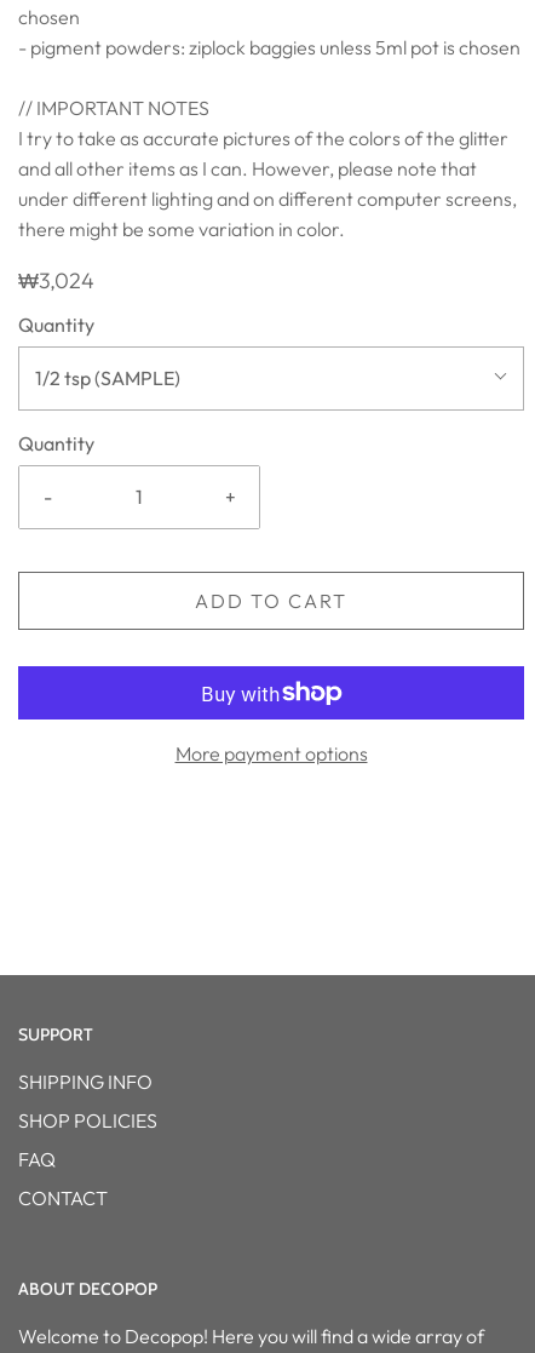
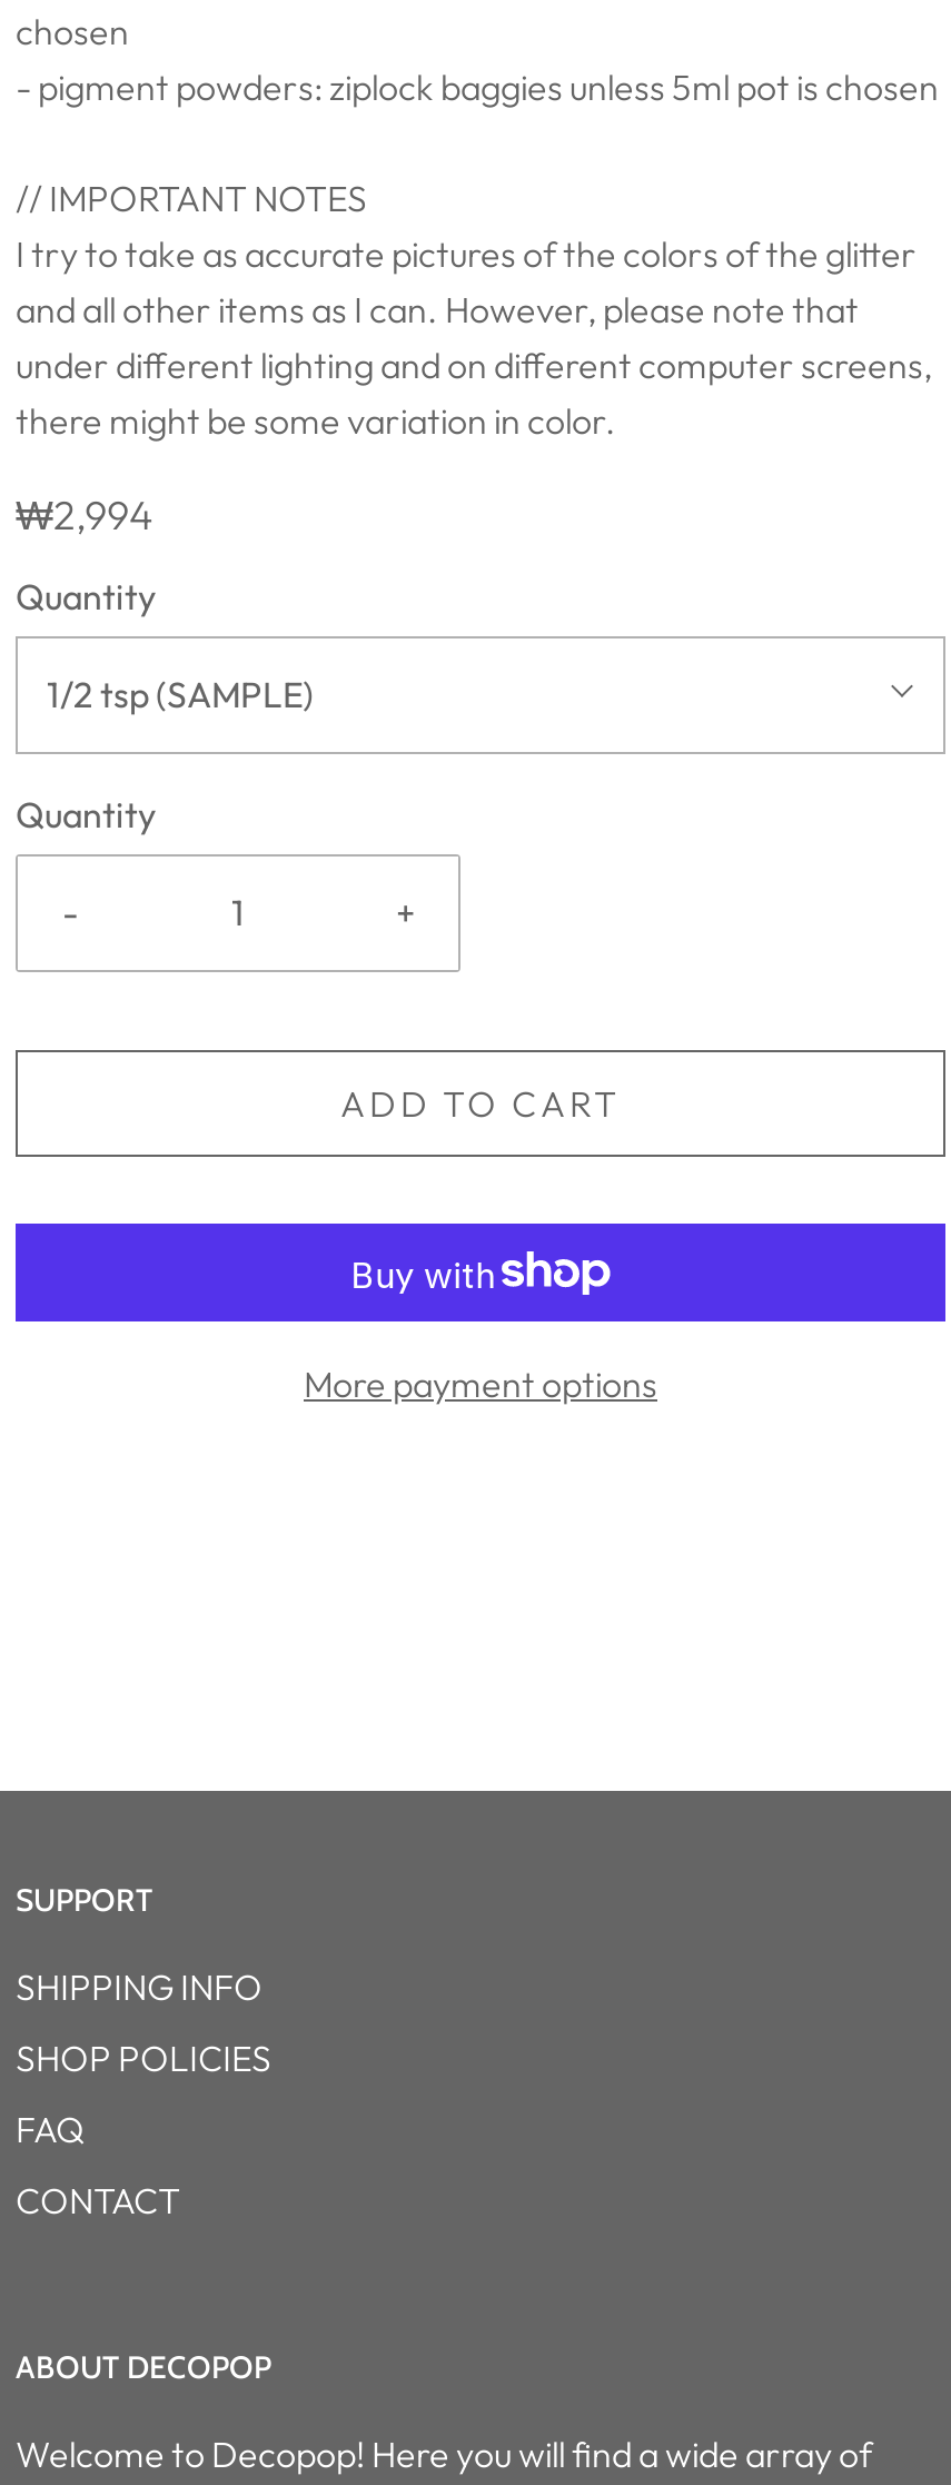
- ₩3,024
+ ₩2,994
